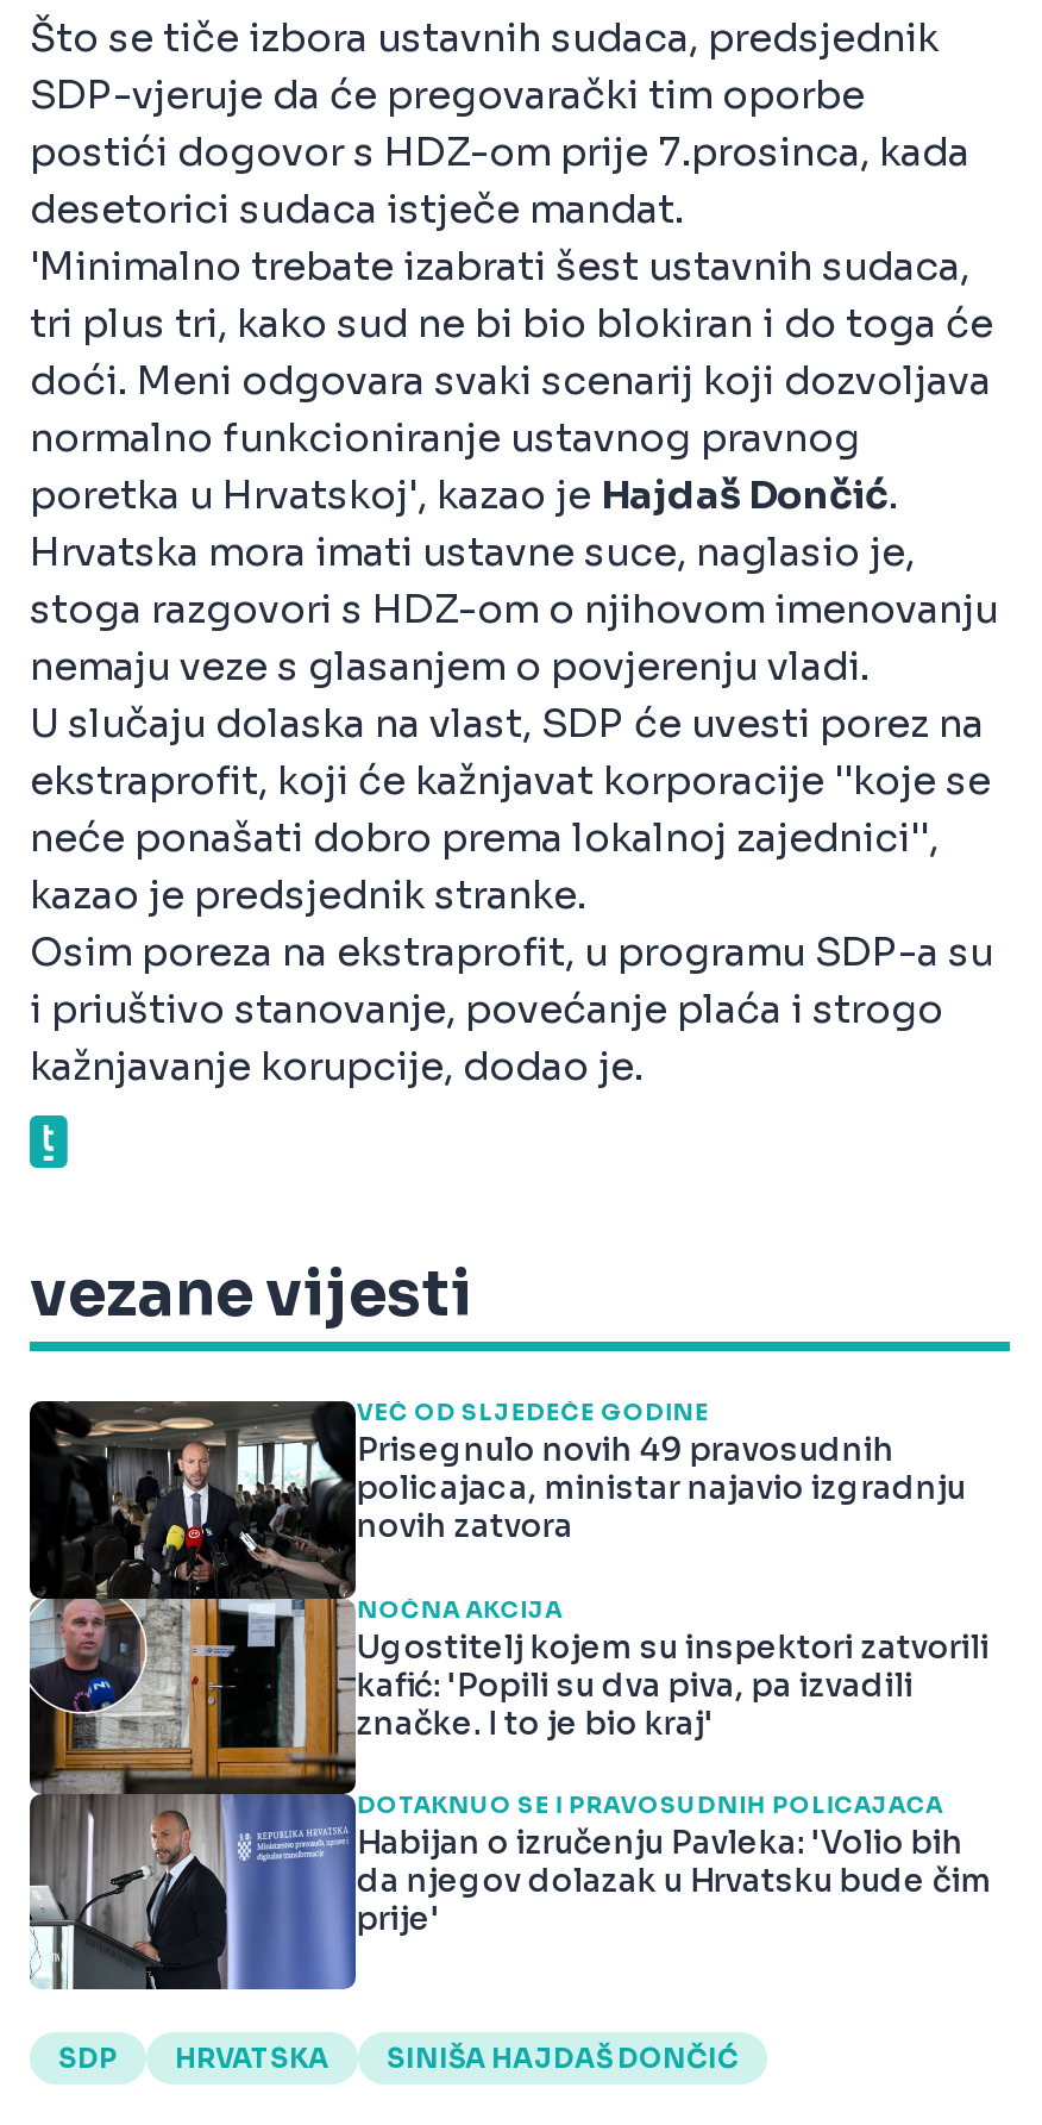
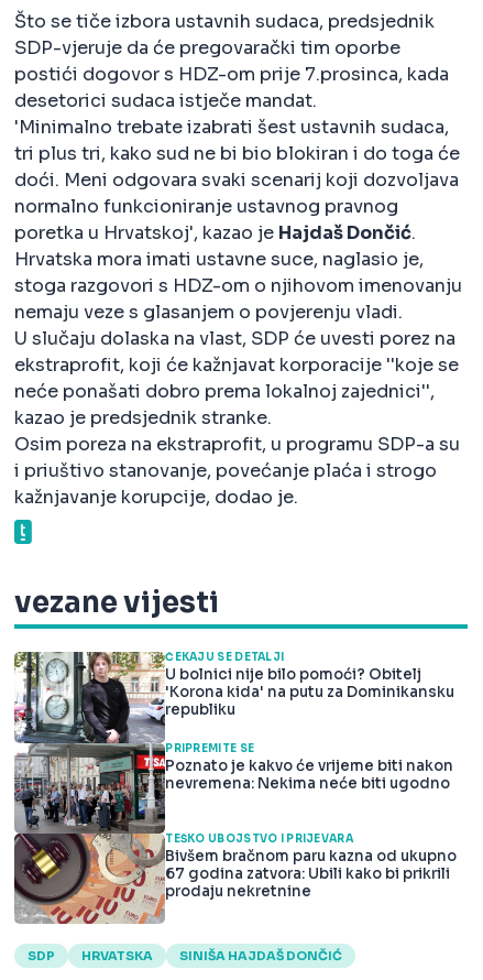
- [image]
- VEĆ OD SLJEDEĆE GODINE
- Prisegnulo novih 49 pravosudnih
- policajaca, ministar najavio izgradnju
- novih zatvora
+ [image]
+ ČEKAJU SE DETALJI
+ U bolnici nije bilo pomoći? Obitelj
+ 'Korona kida' na putu za Dominikansku
+ republiku

- NOĆNA AKCIJA
- Ugostitelj kojem su inspektori zatvorili
- kafić: 'Popili su dva piva, pa izvadili
- značke. I to je bio kraj'
+ PRIPREMITE SE
+ Poznato je kakvo će vrijeme biti nakon
+ nevremena: Nekima neće biti ugodno

- DOTAKNUO SE I PRAVOSUDNIH POLICAJACA
- Habijan o izručenju Pavleka: 'Volio bih
- da njegov dolazak u Hrvatsku bude čim
- prije'
+ TEŠKO UBOJSTVO I PRIJEVARA
+ Bivšem bračnom paru kazna od ukupno
+ 67 godina zatvora: Ubili kako bi prikrili
+ prodaju nekretnine
